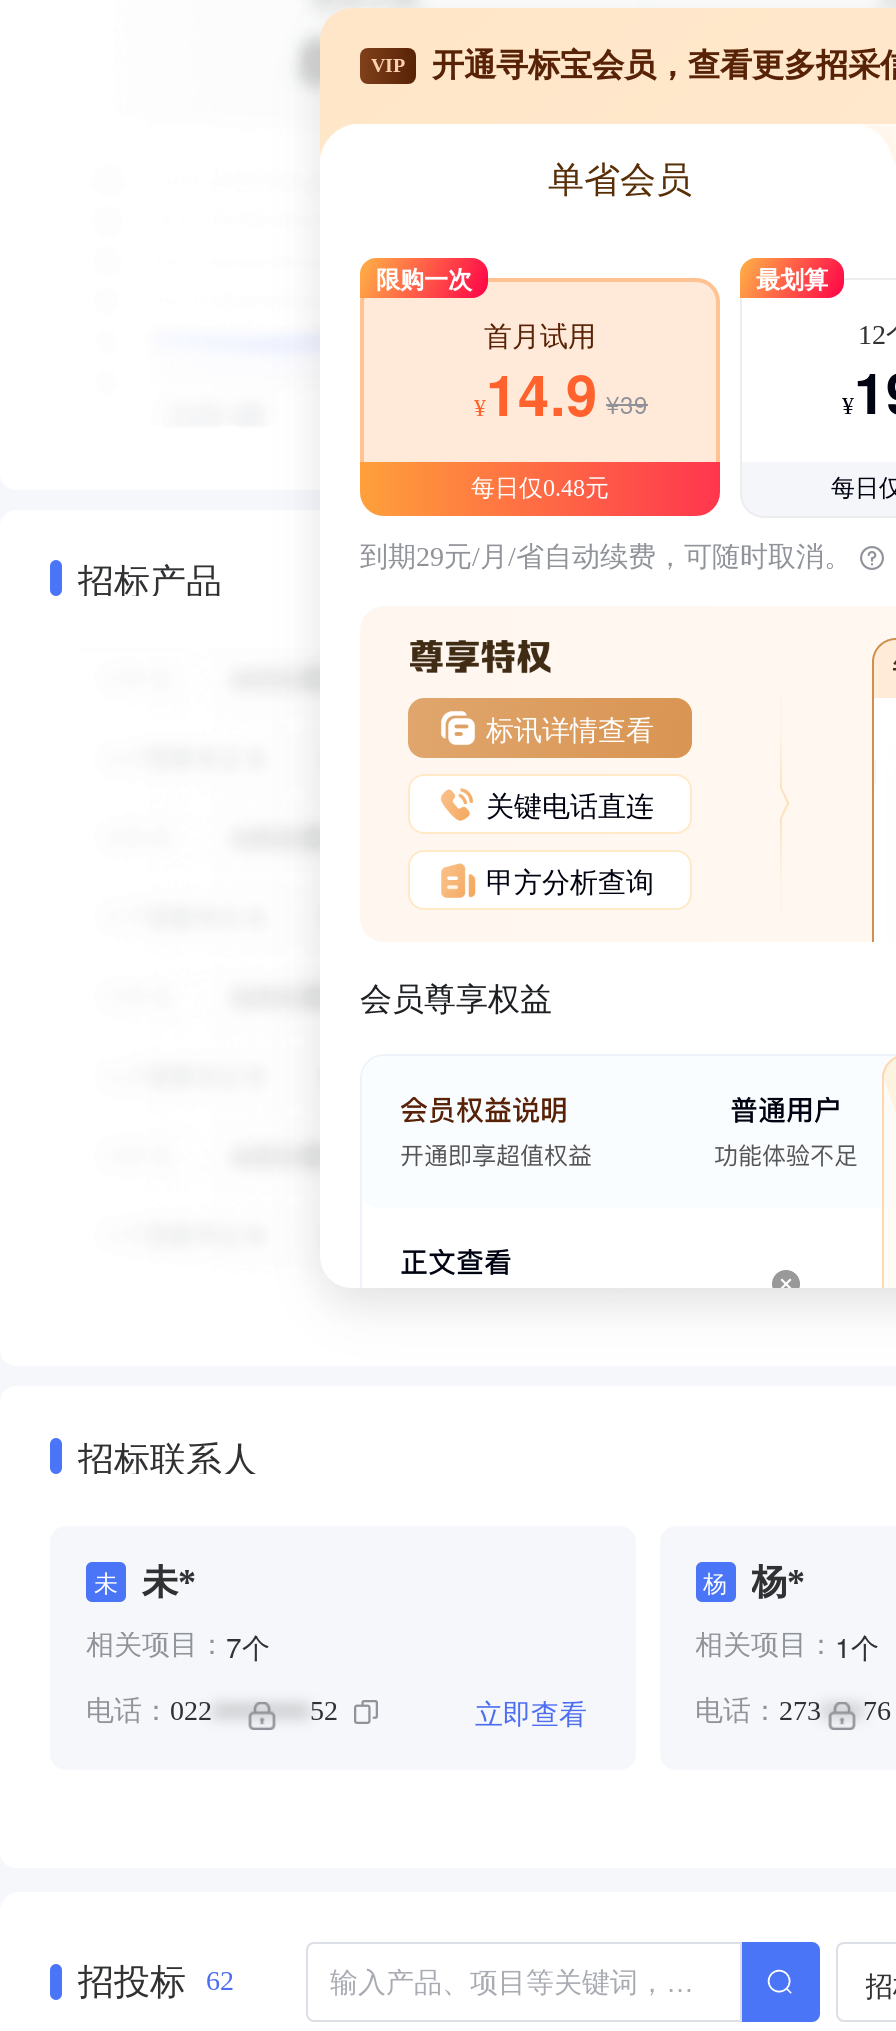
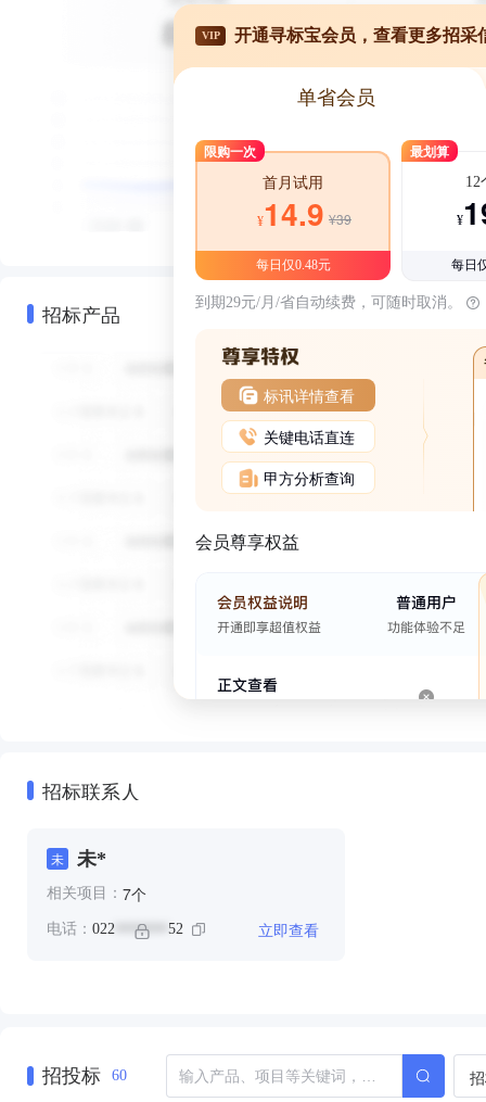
- 杨
- 杨*
- 相关项目：1个
- 电话：273 *** 76

- 招投标 62
+ 招投标 60
